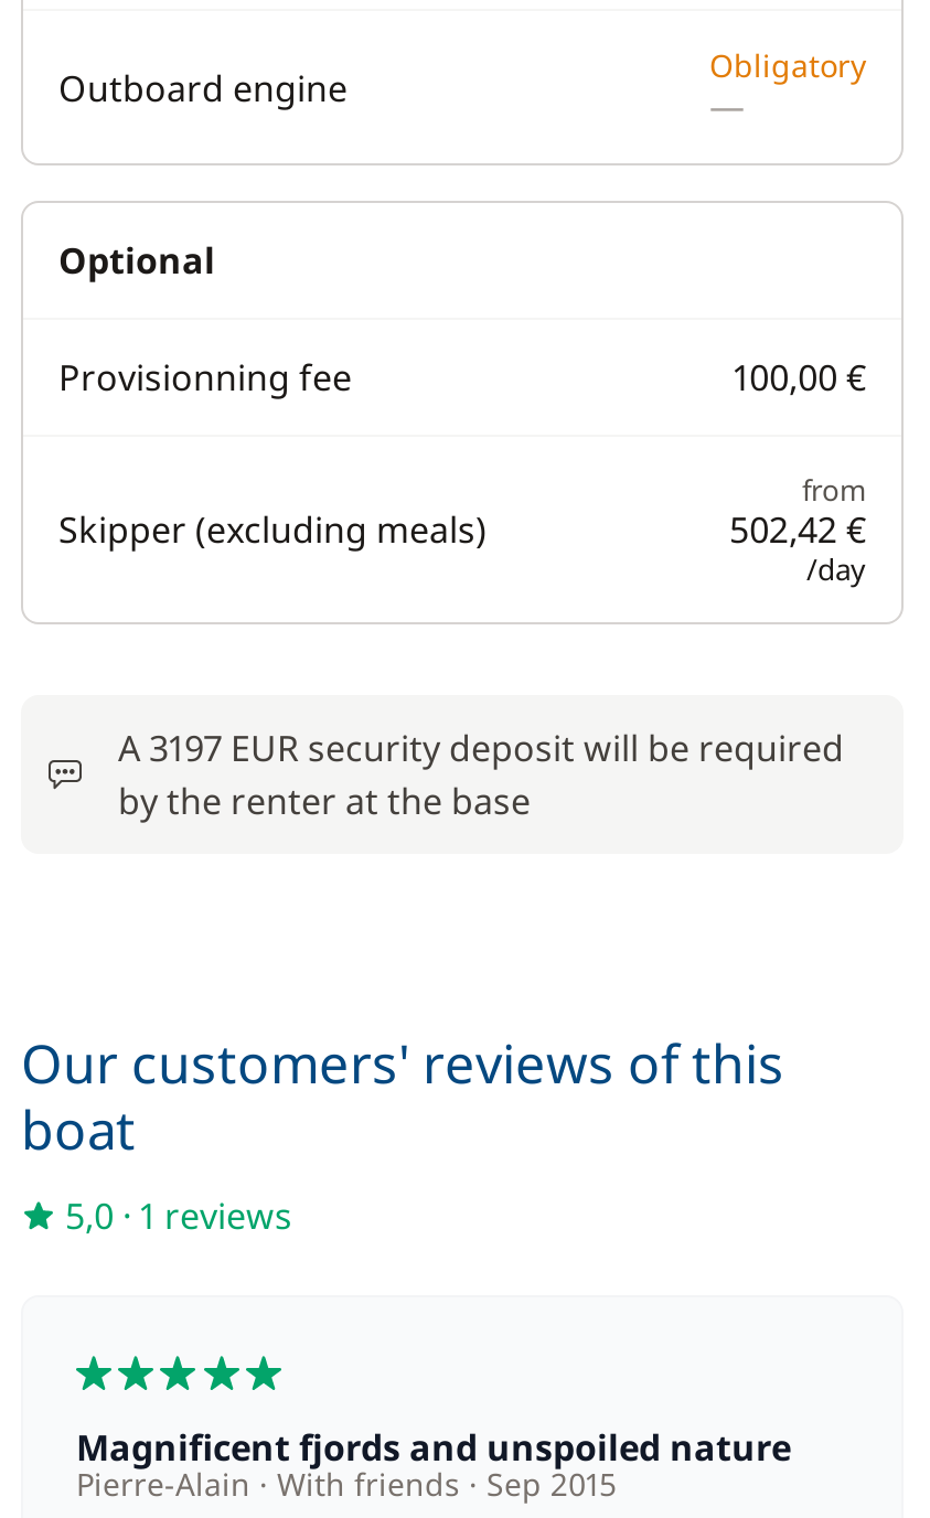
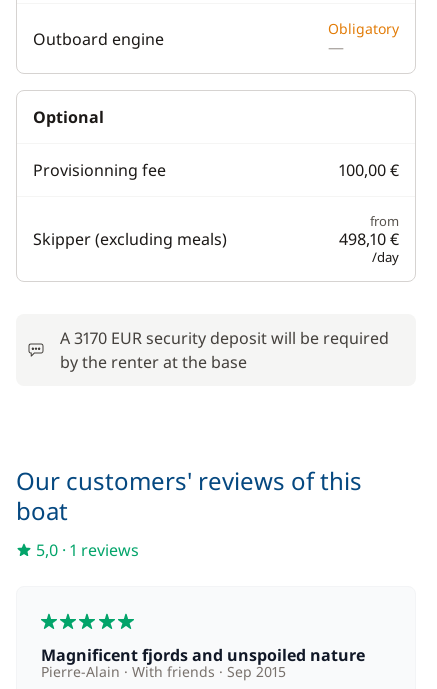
- 502,42 €
+ 498,10 €

- A 3197 EUR security deposit will be required
+ A 3170 EUR security deposit will be required
